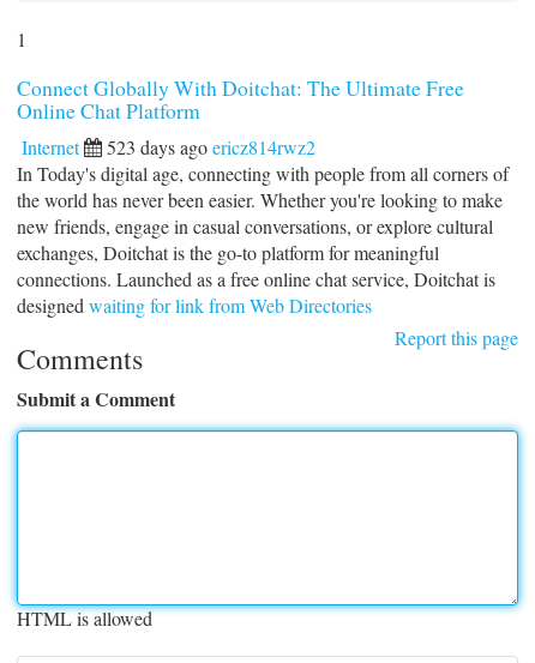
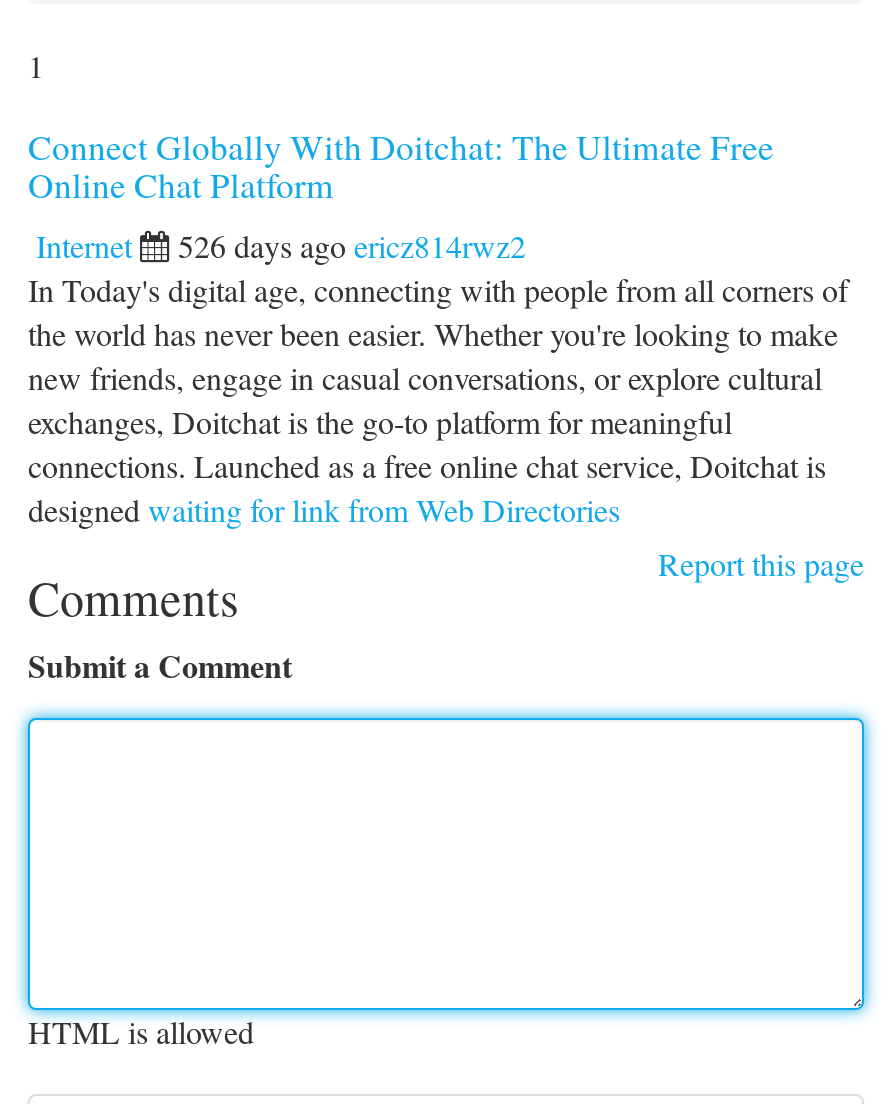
- 523 days ago ericz814rwz2
+ 526 days ago ericz814rwz2
